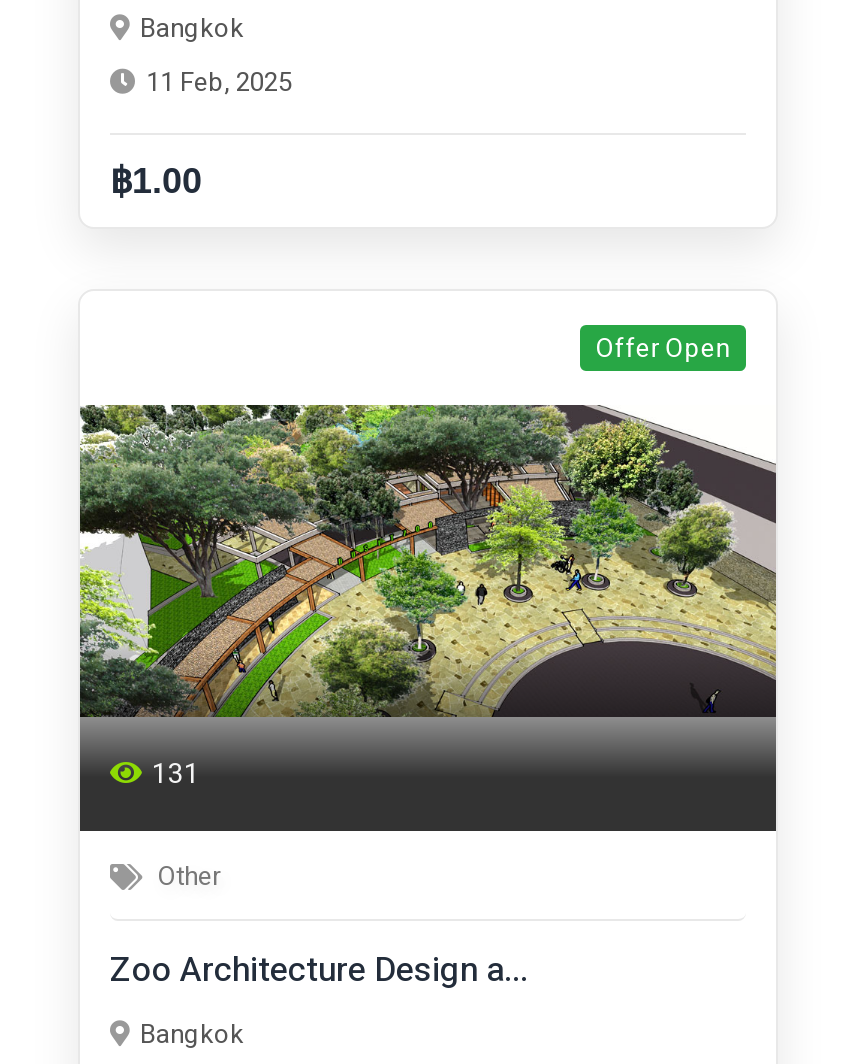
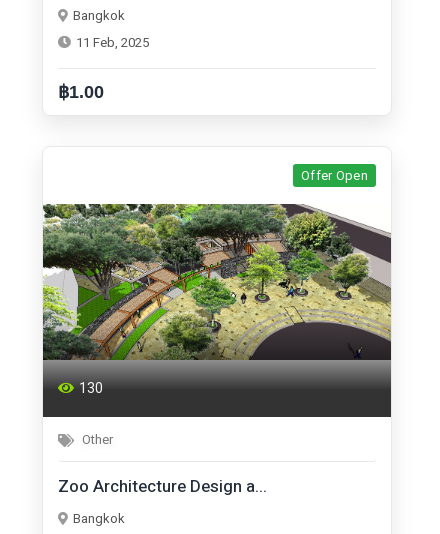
- 131
+ 130
